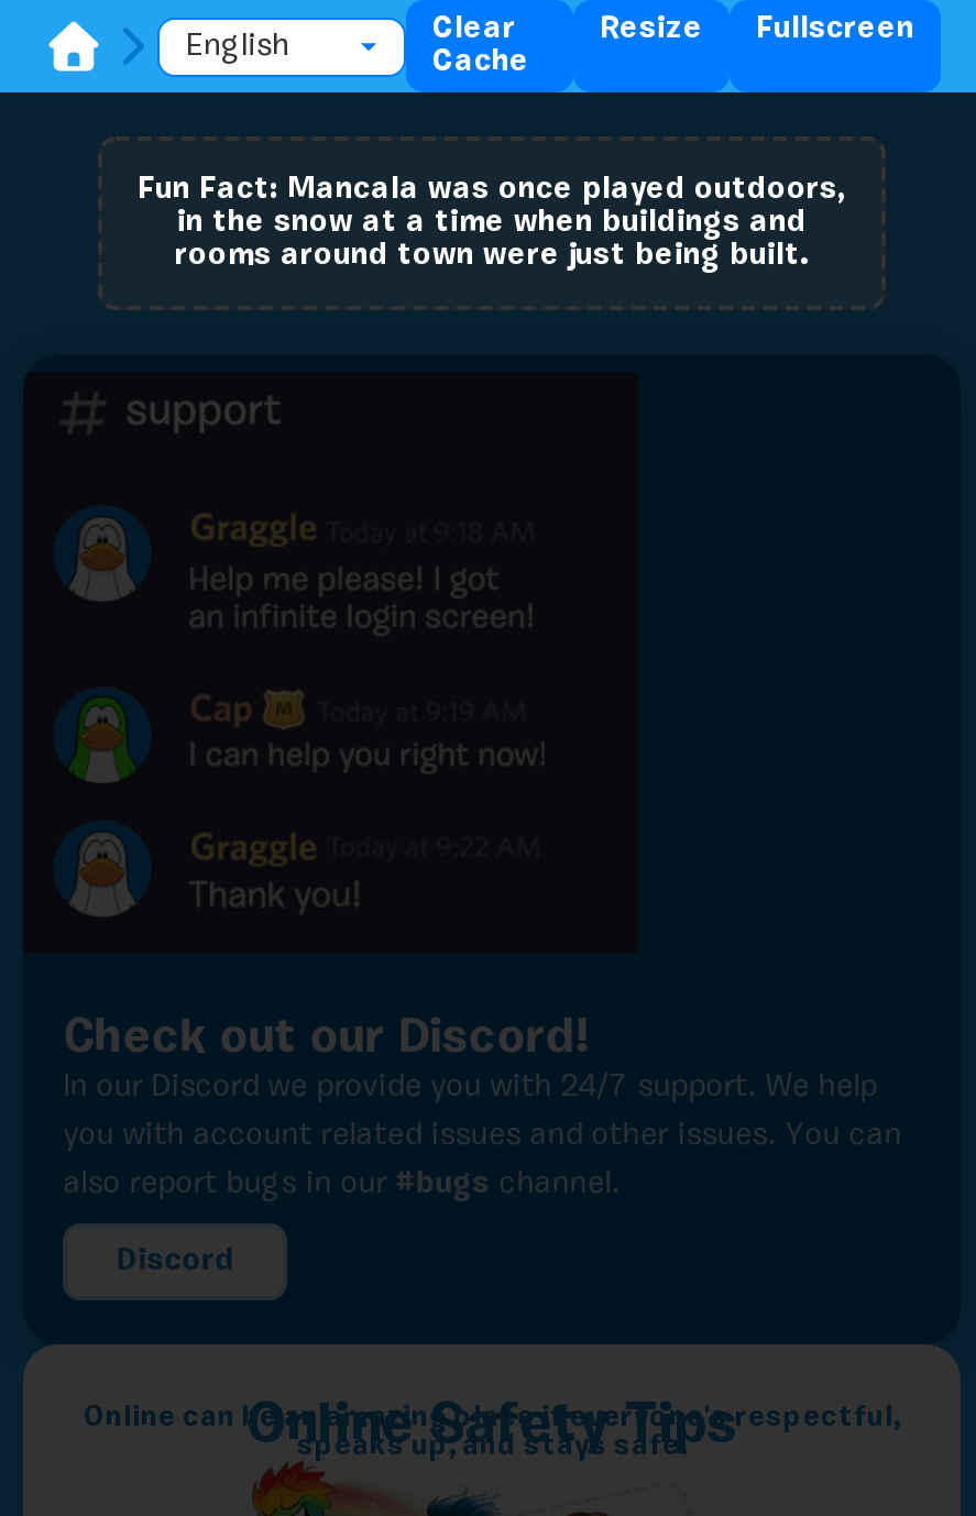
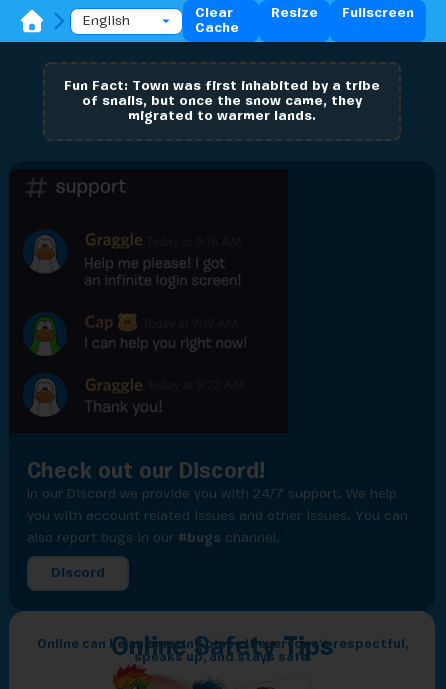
- Fun Fact: Mancala was once played outdoors,
- in the snow at a time when buildings and
- rooms around town were just being built.
+ Fun Fact: Town was first inhabited by a tribe
+ of snails, but once the snow came, they
+ migrated to warmer lands.
